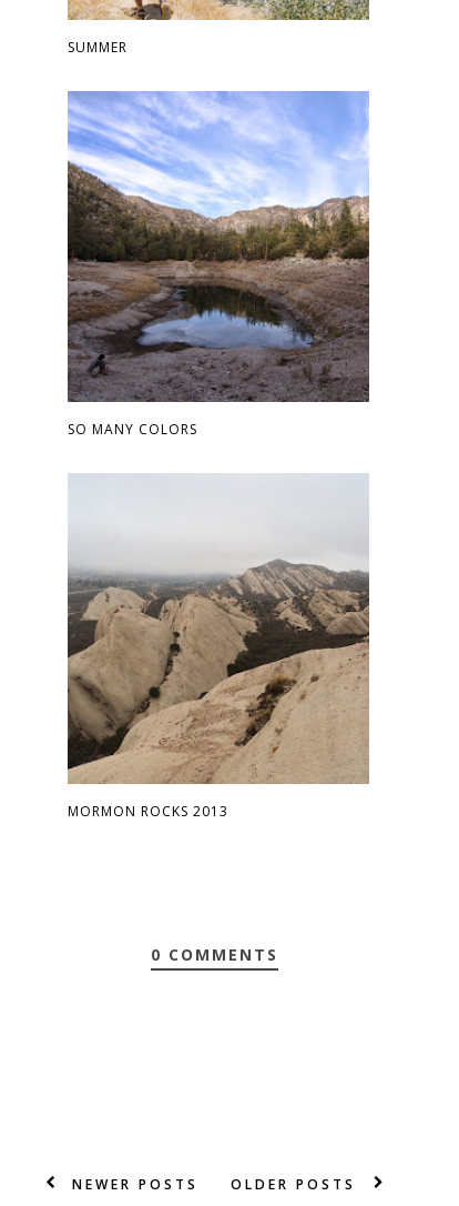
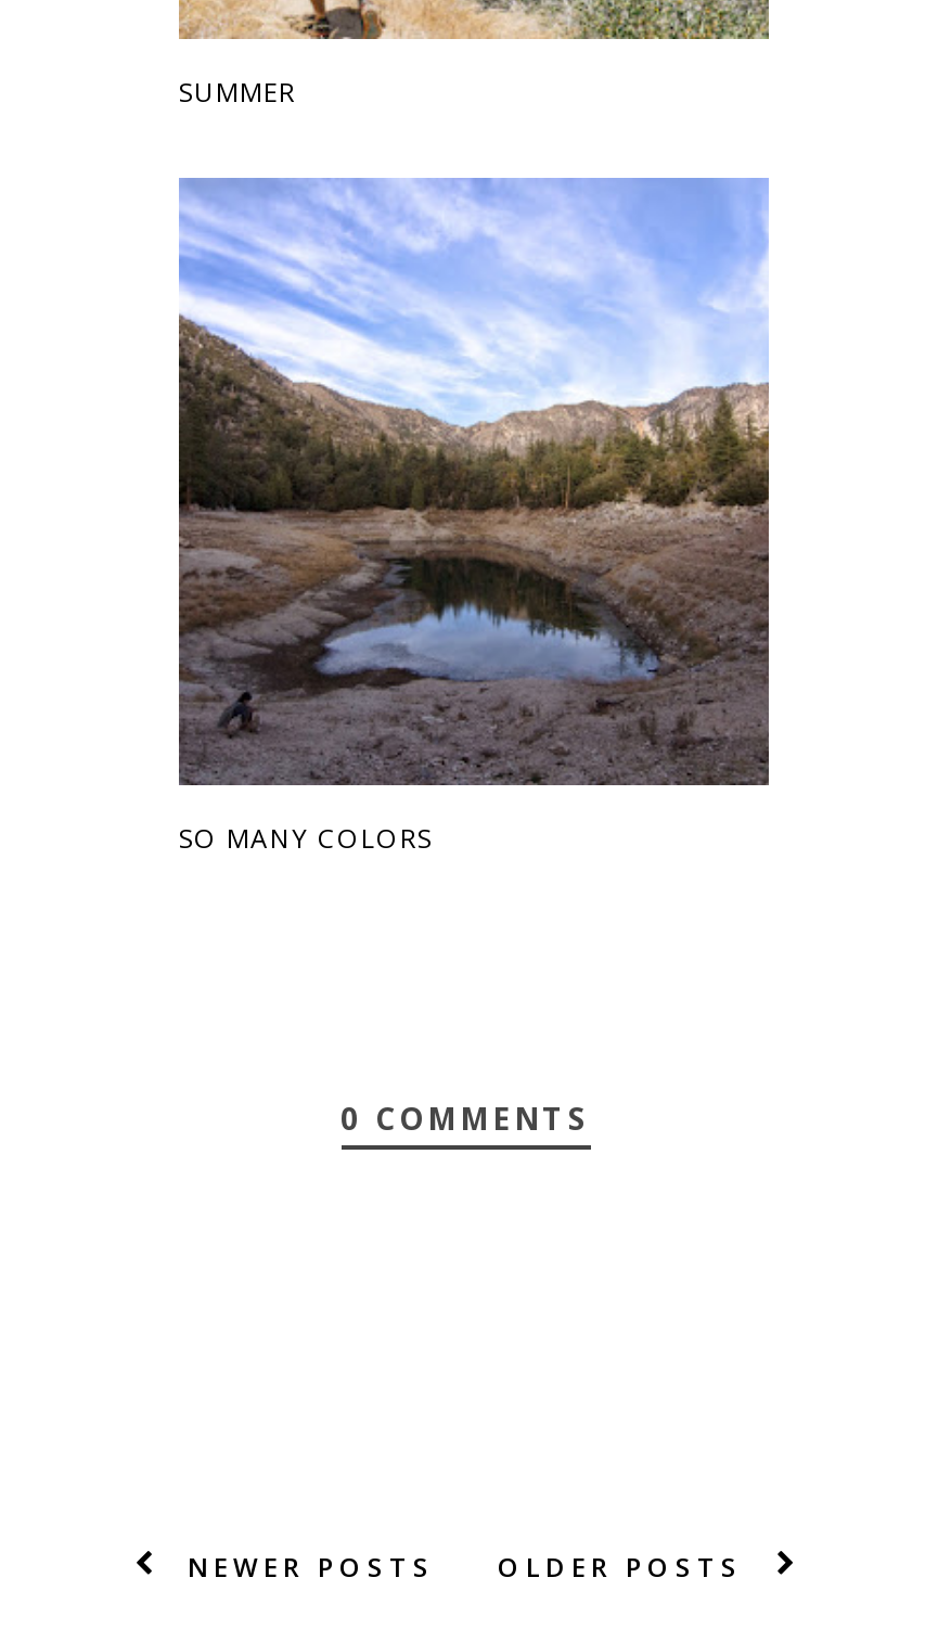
- [image]
- MORMON ROCKS 2013
